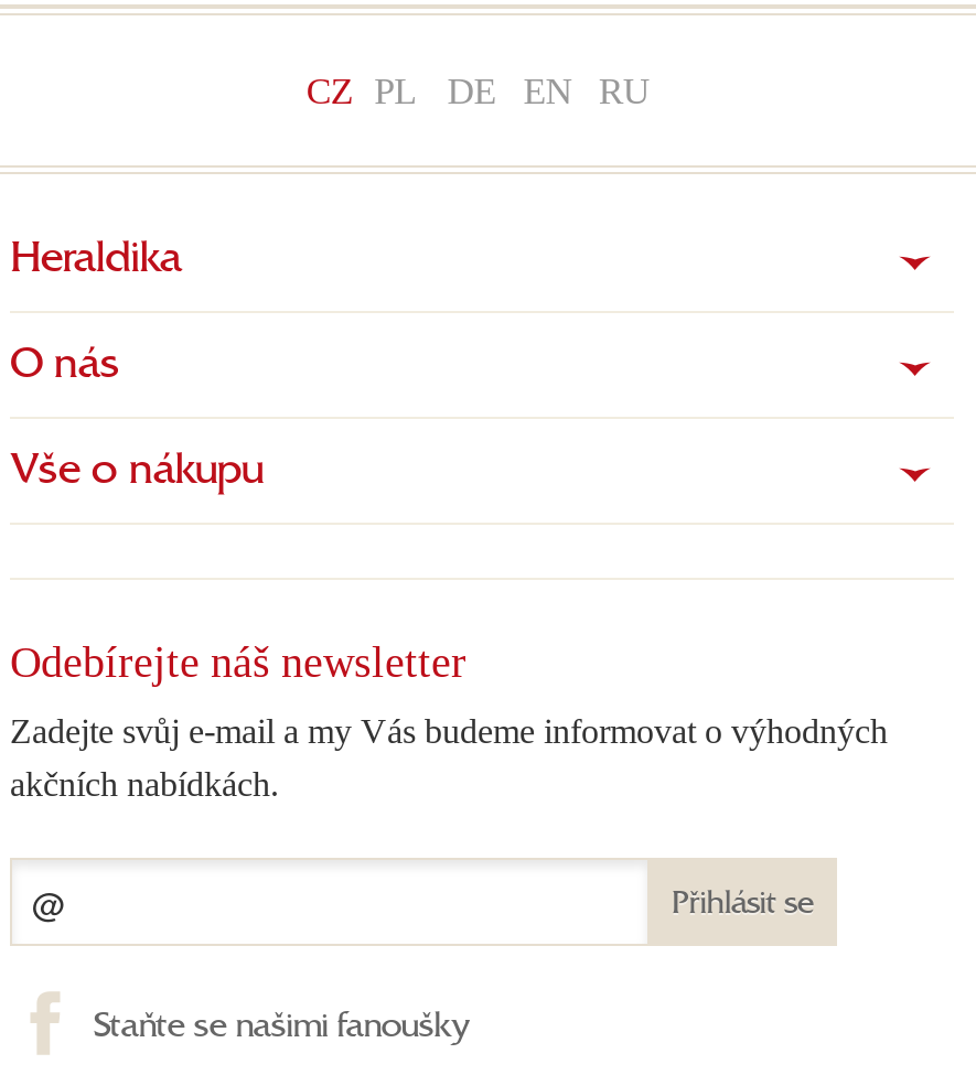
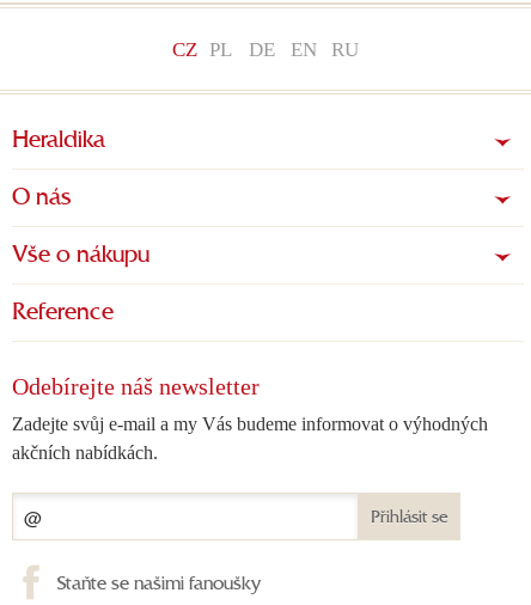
+ Reference
